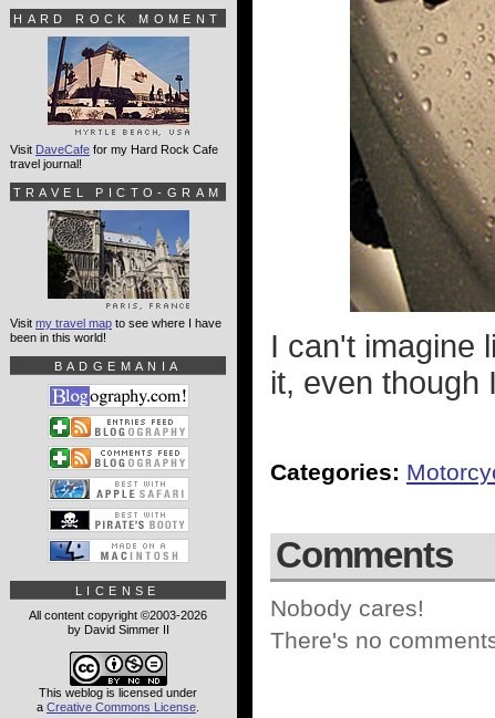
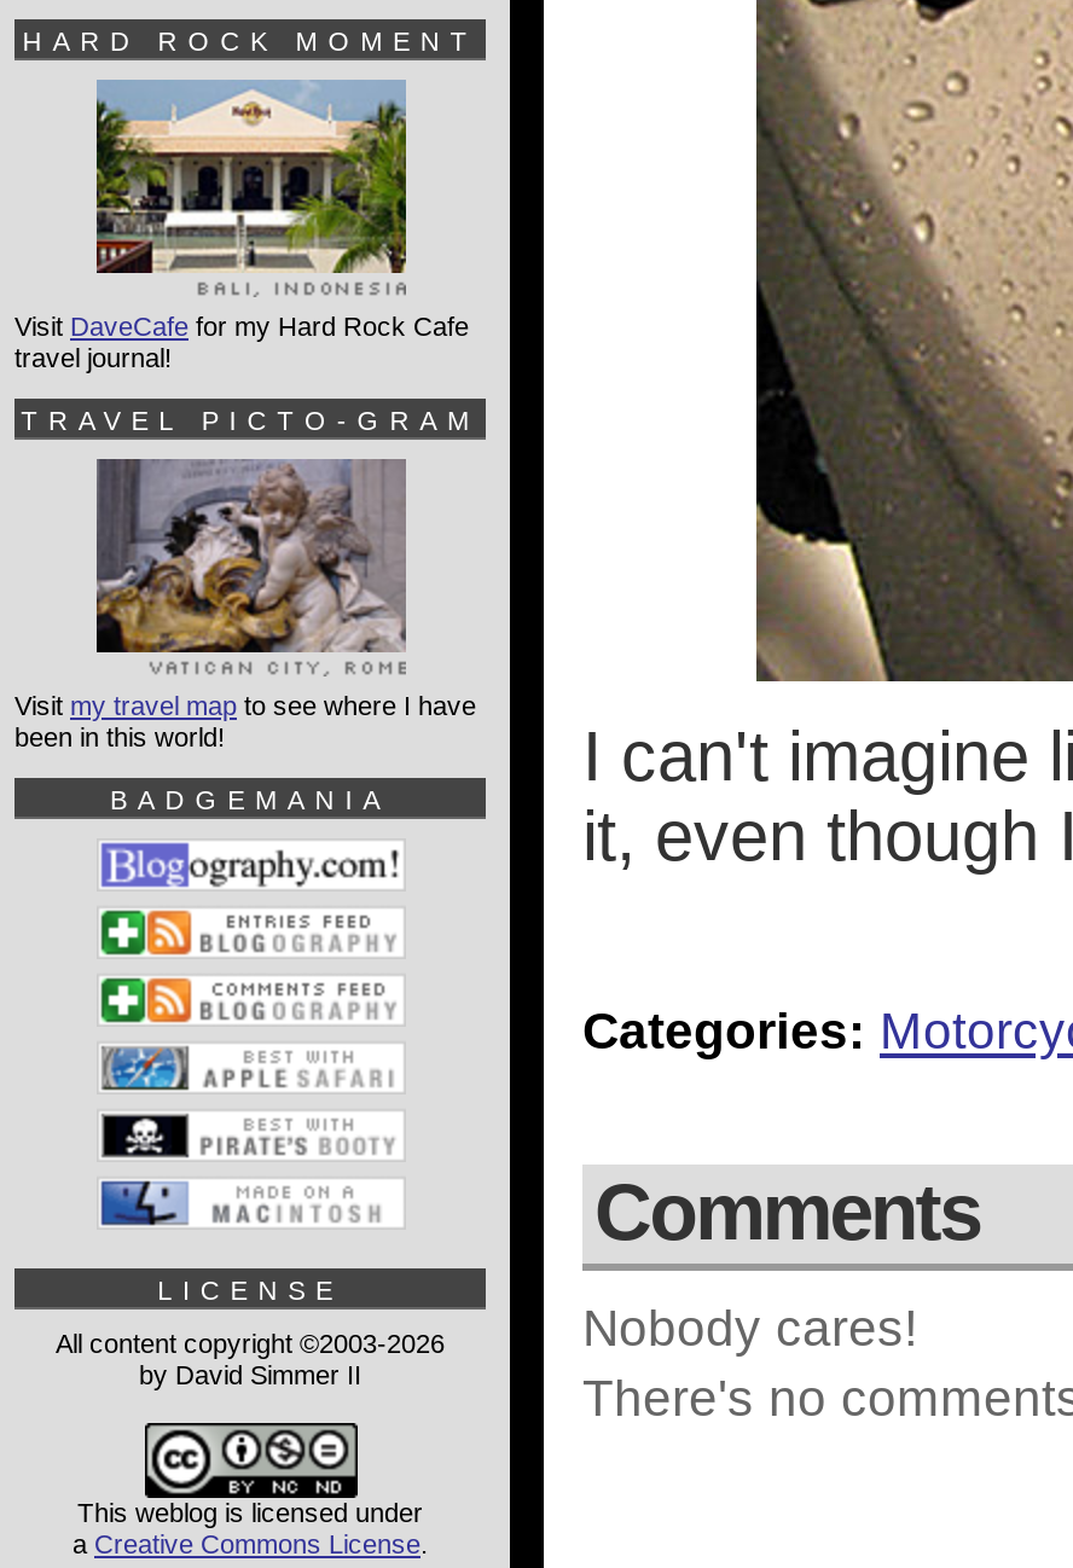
- [image]
+ [image]

- [image]
+ [image]
